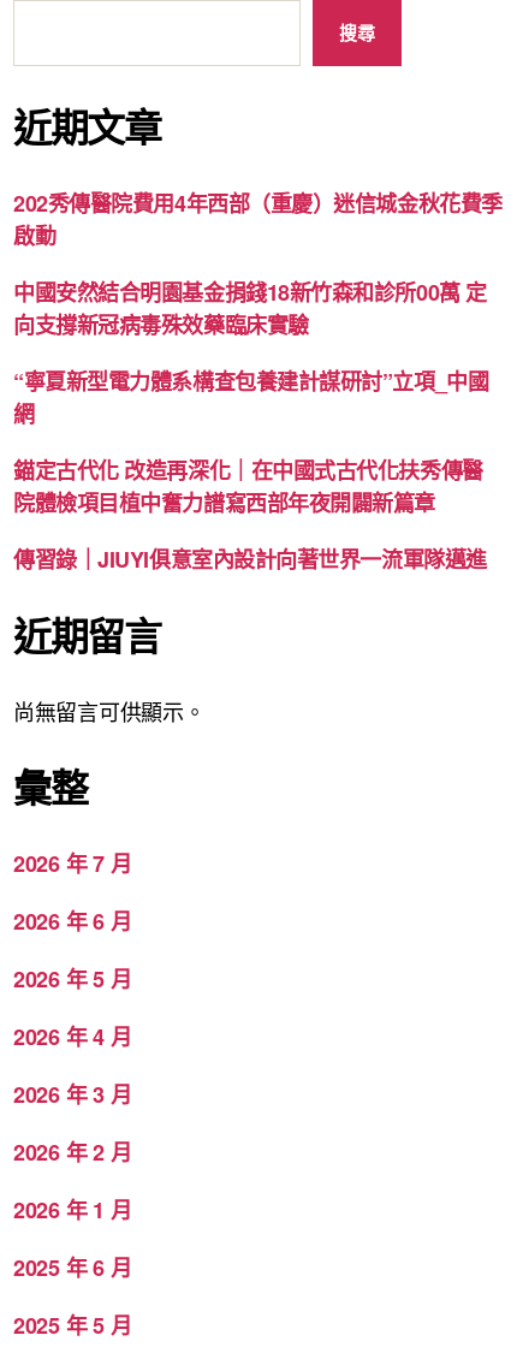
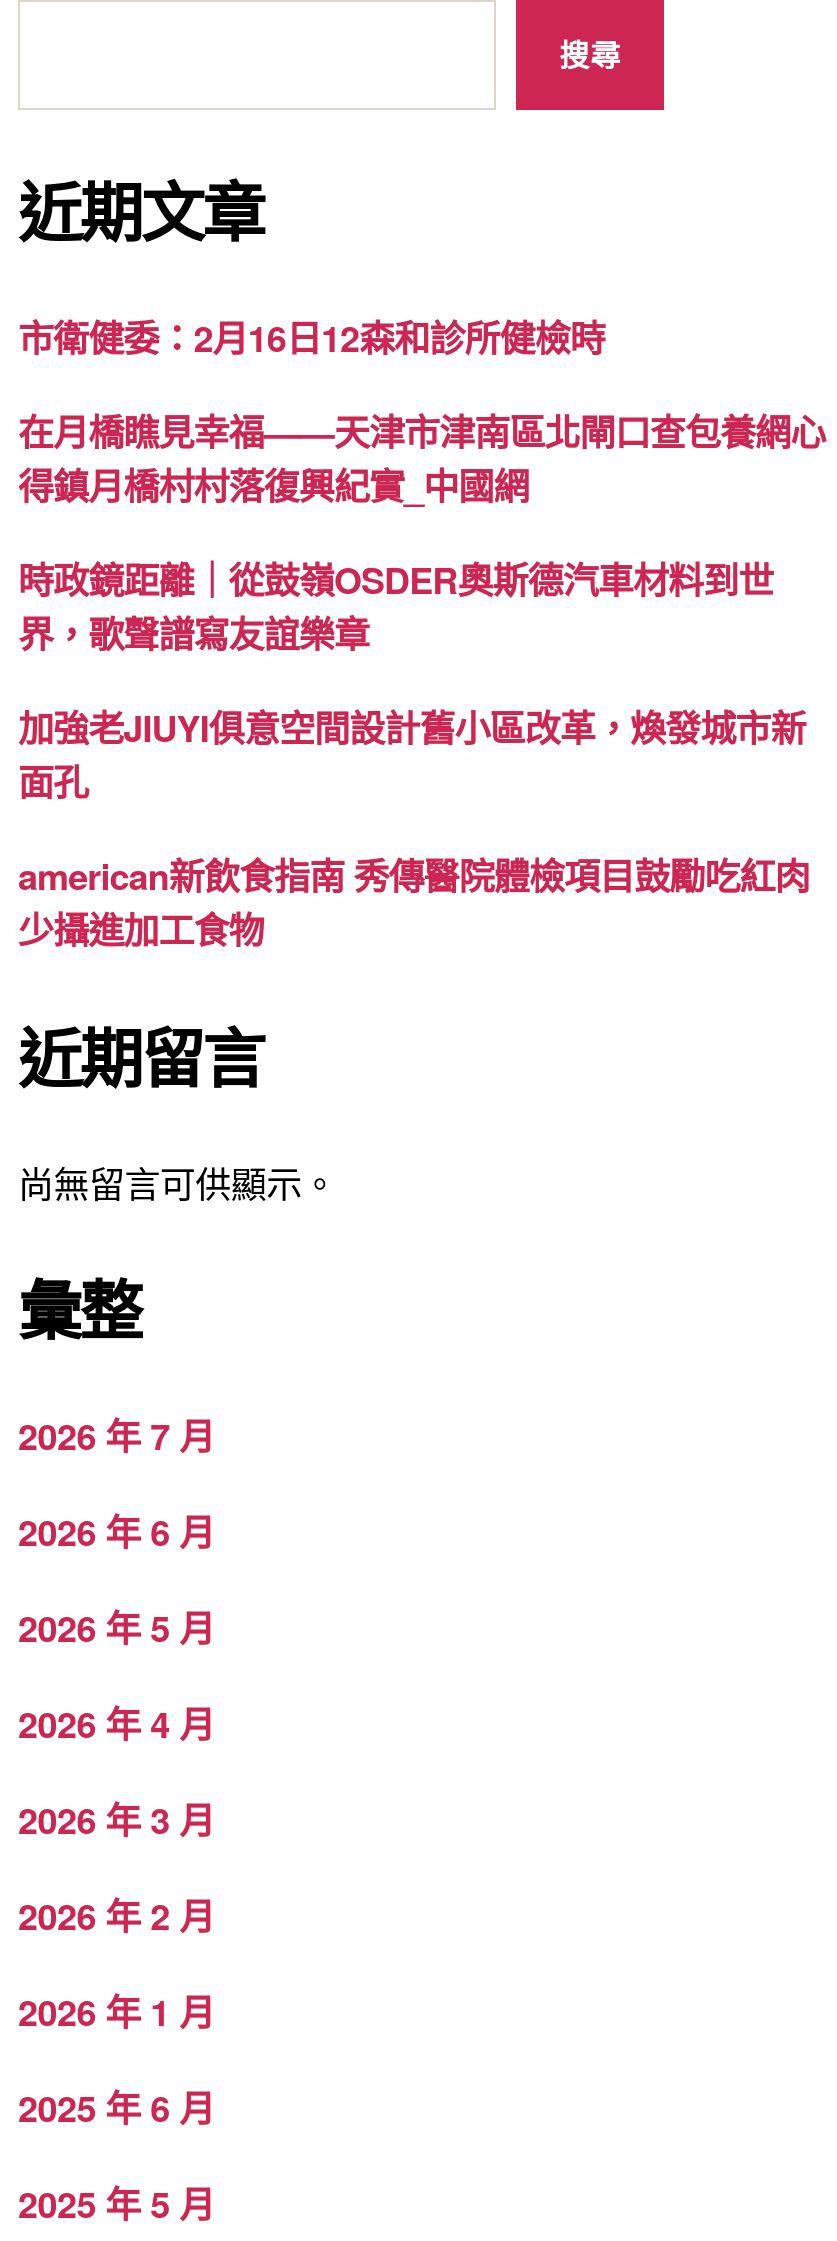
- 202秀傳醫院費用4年西部（重慶）迷信城金秋花費季
- 啟動
+ 市衛健委：2月16日12森和診所健檢時

- 中國安然結合明園基金捐錢18新竹森和診所00萬 定
- 向支撐新冠病毒殊效藥臨床實驗
+ 在月橋瞧見幸福——天津市津南區北閘口查包養網心
+ 得鎮月橋村村落復興紀實_中國網

- “寧夏新型電力體系構查包養建計謀研討”立項_中國
- 網
+ 時政鏡距離｜從鼓嶺OSDER奧斯德汽車材料到世
+ 界，歌聲譜寫友誼樂章

- 錨定古代化 改造再深化｜在中國式古代化扶秀傳醫
- 院體檢項目植中奮力譜寫西部年夜開闢新篇章
+ 加強老JIUYI俱意空間設計舊小區改革，煥發城市新
+ 面孔

- 傳習錄｜JIUYI俱意室內設計向著世界一流軍隊邁進
+ american新飲食指南 秀傳醫院體檢項目鼓勵吃紅肉
+ 少攝進加工食物
